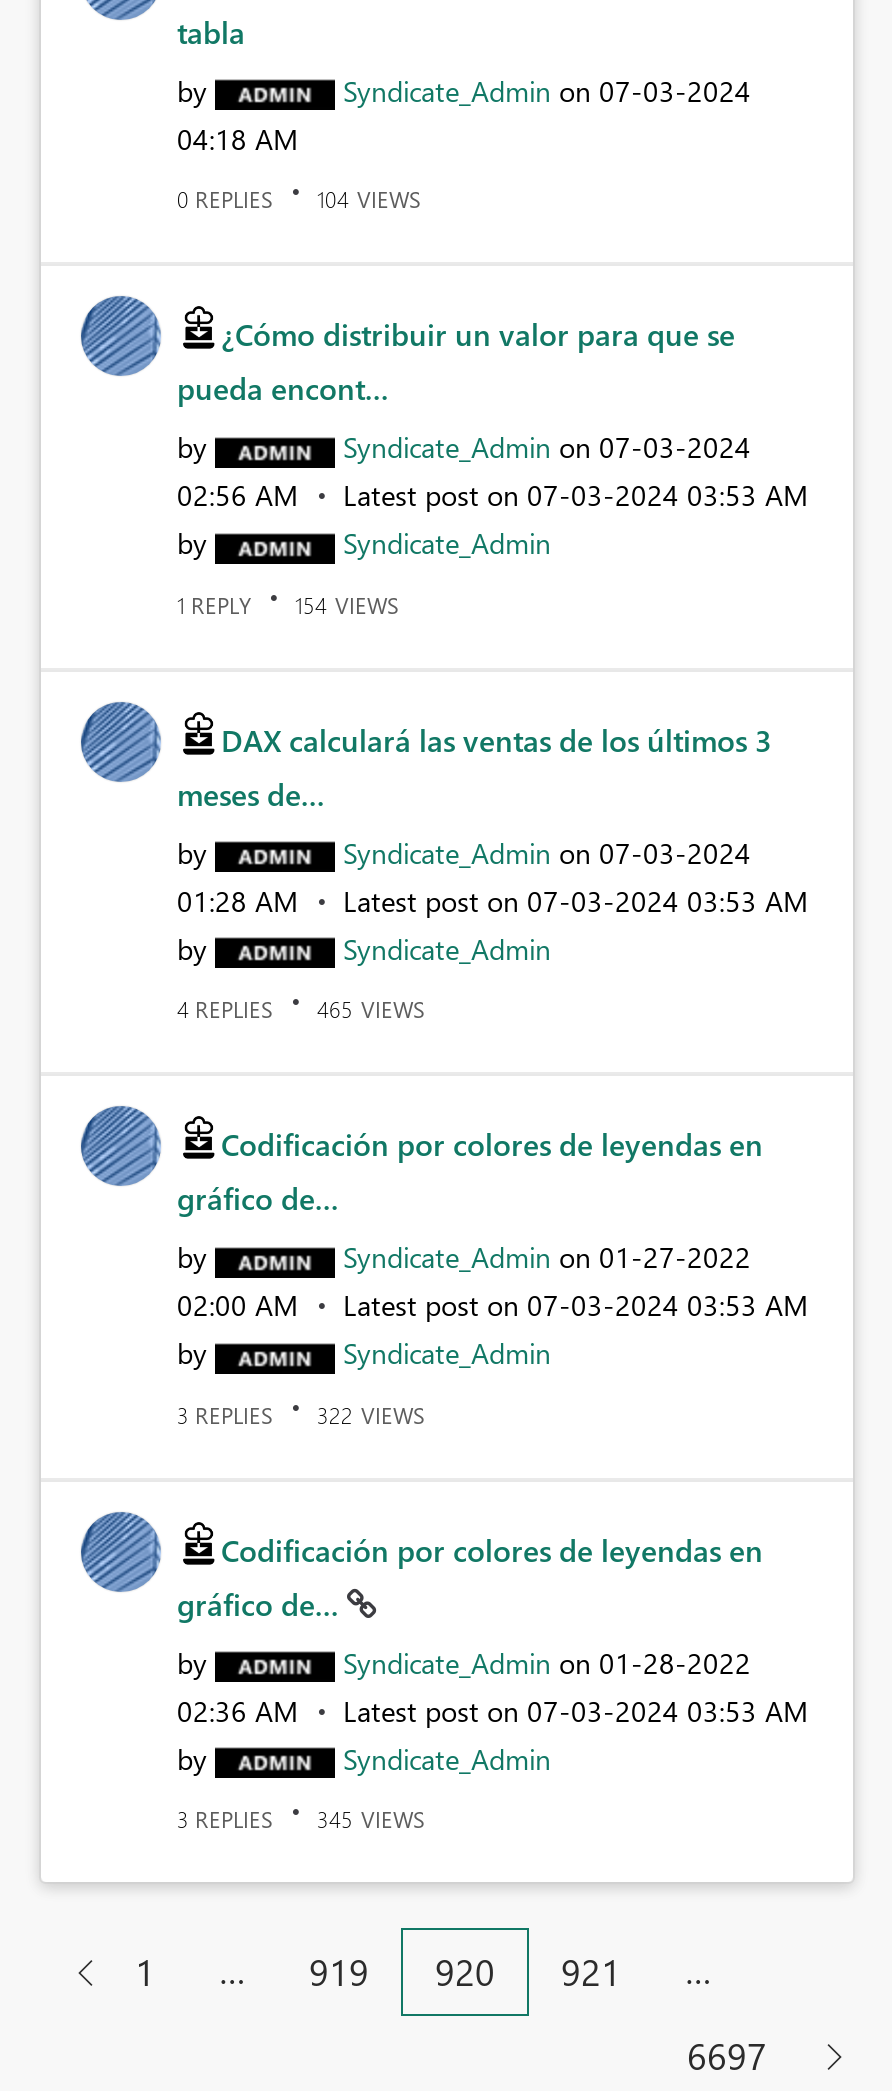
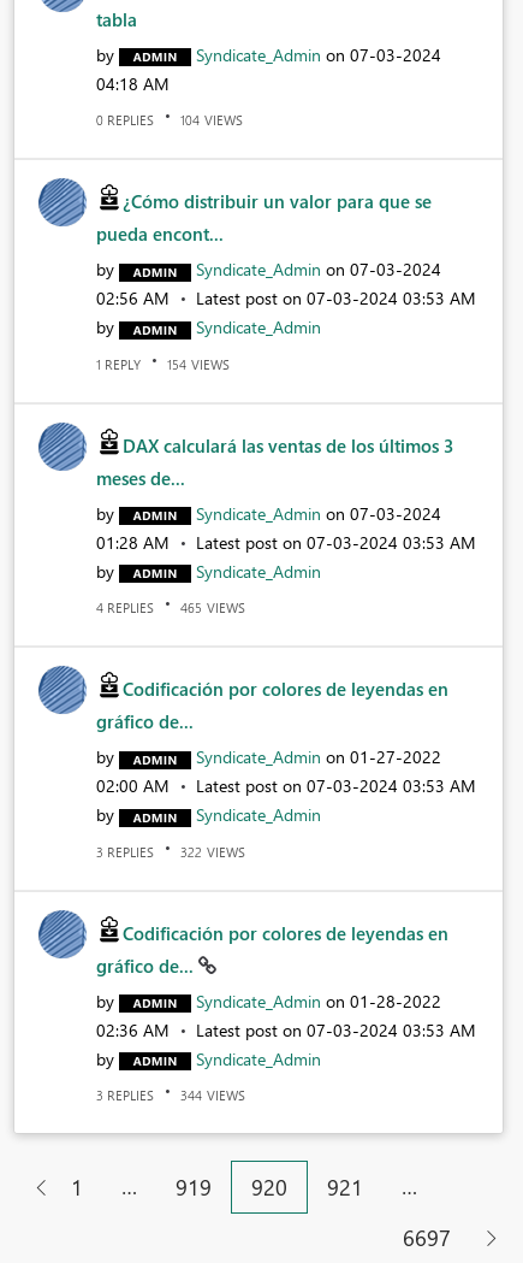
- 3 REPLIES 345 VIEWS
+ 3 REPLIES 344 VIEWS
